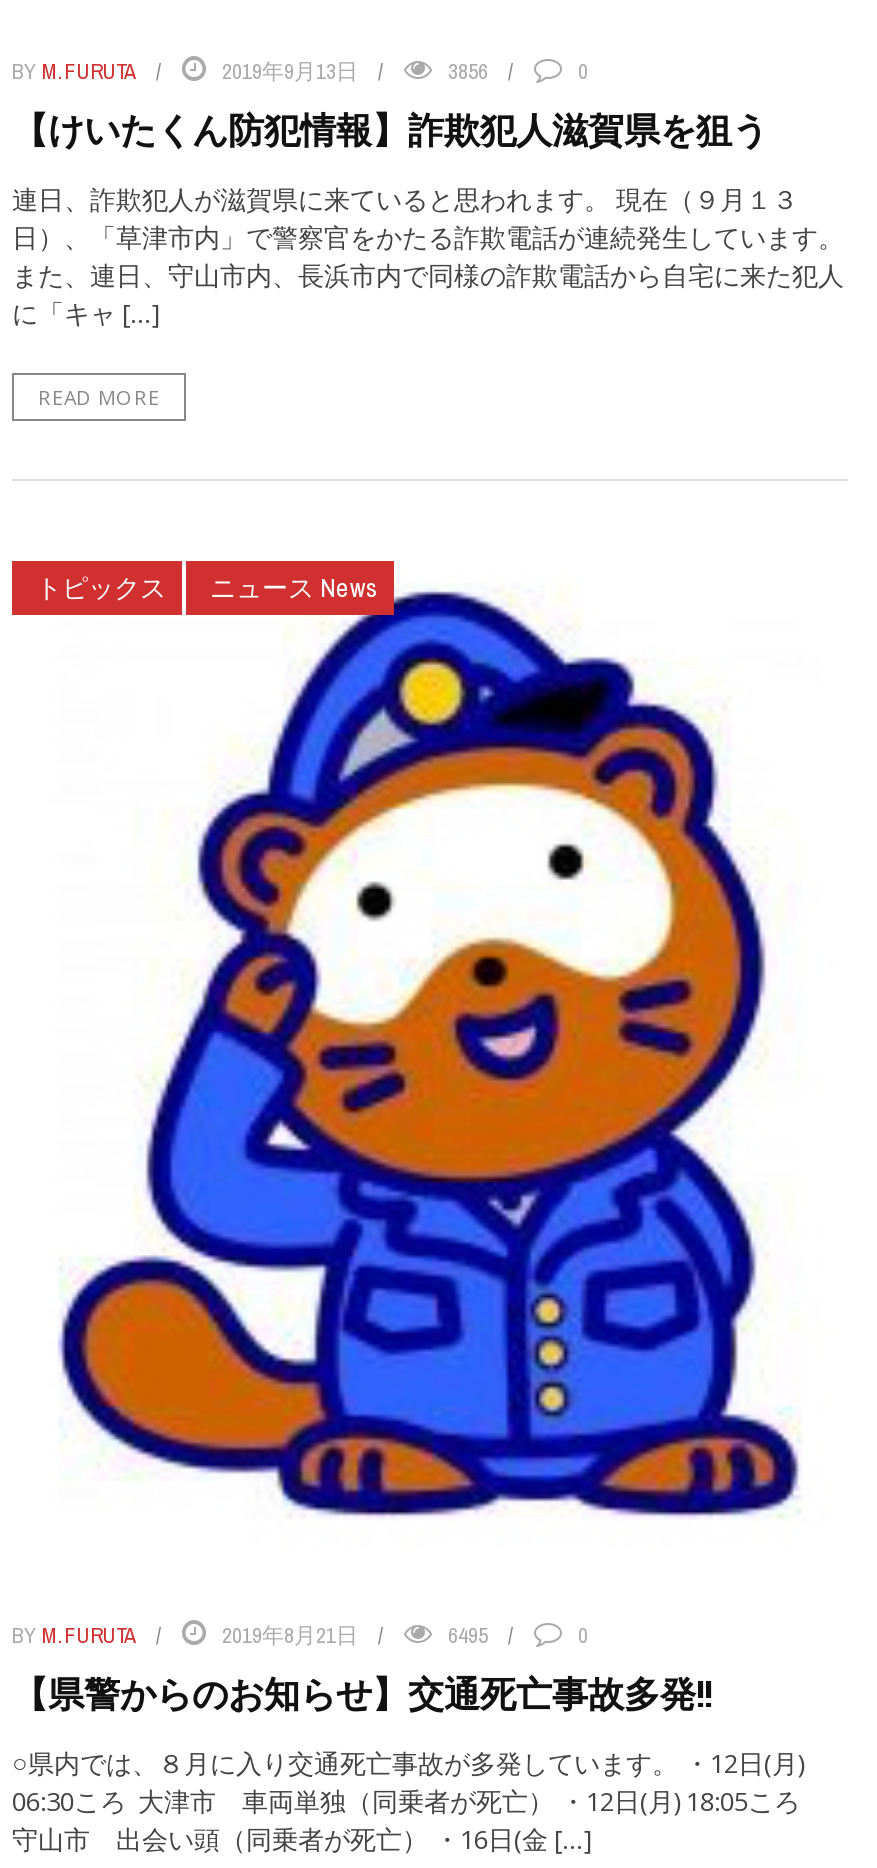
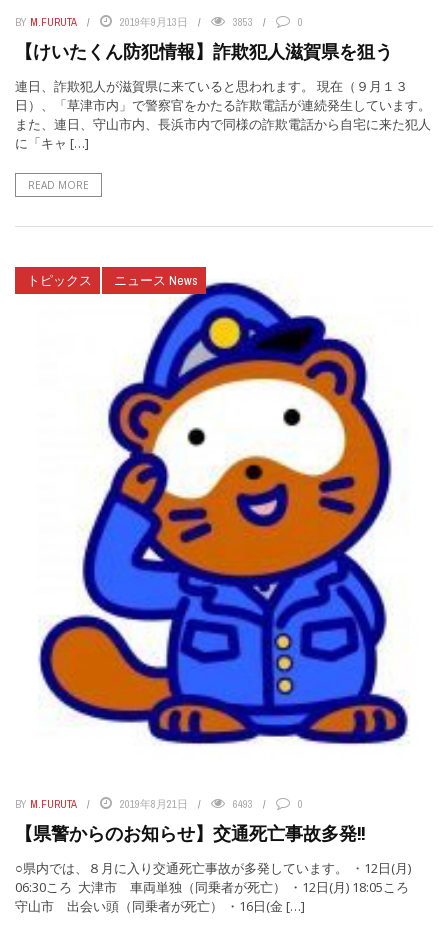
- 3856
+ 3853

- 6495
+ 6493
